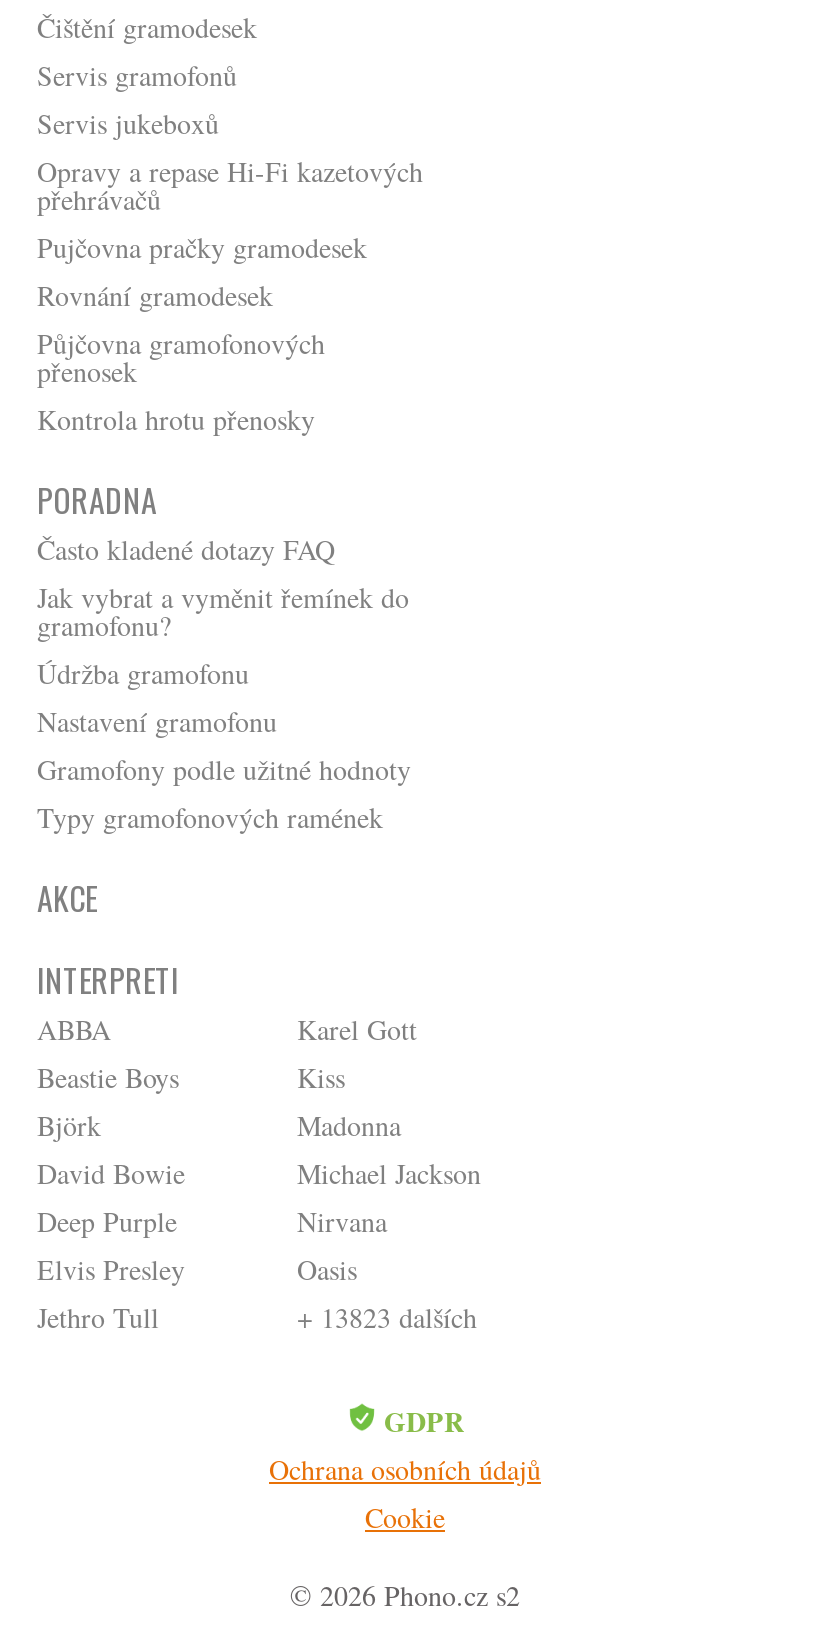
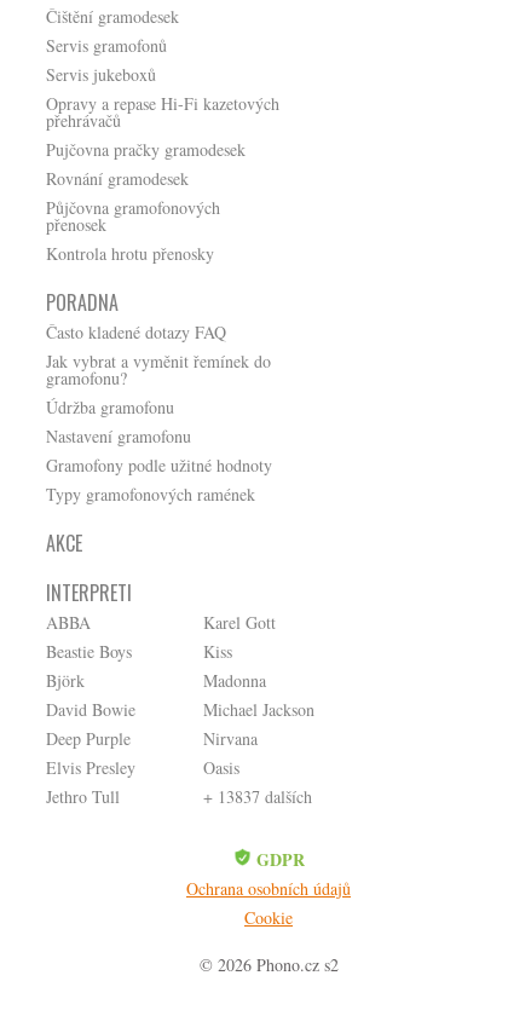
- + 13823 dalších
+ + 13837 dalších
